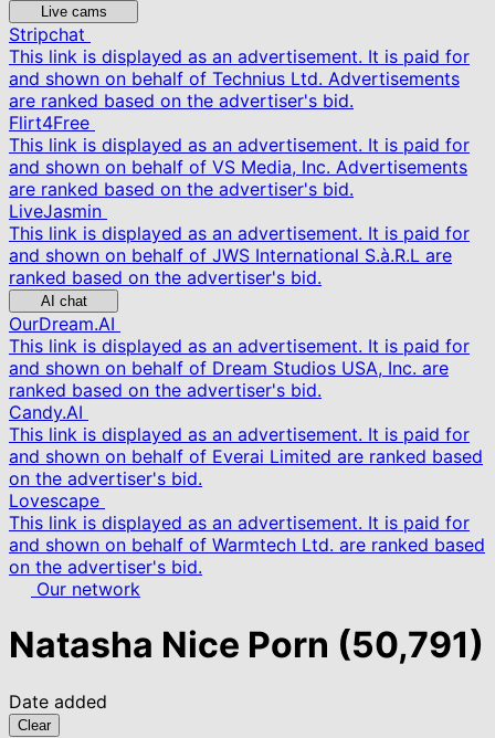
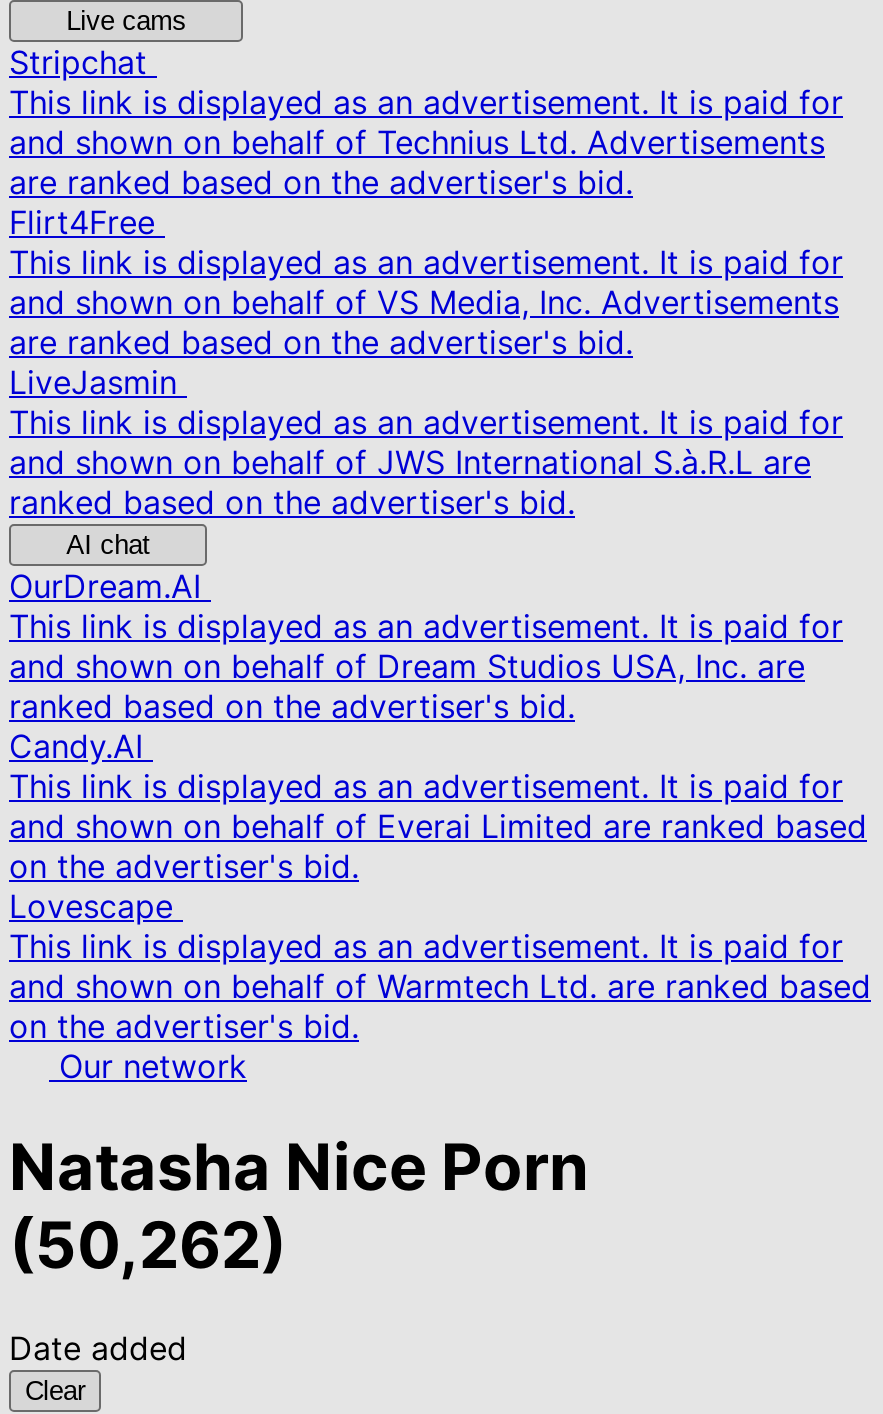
- Natasha Nice Porn (50,791)
+ Natasha Nice Porn
+ (50,262)
